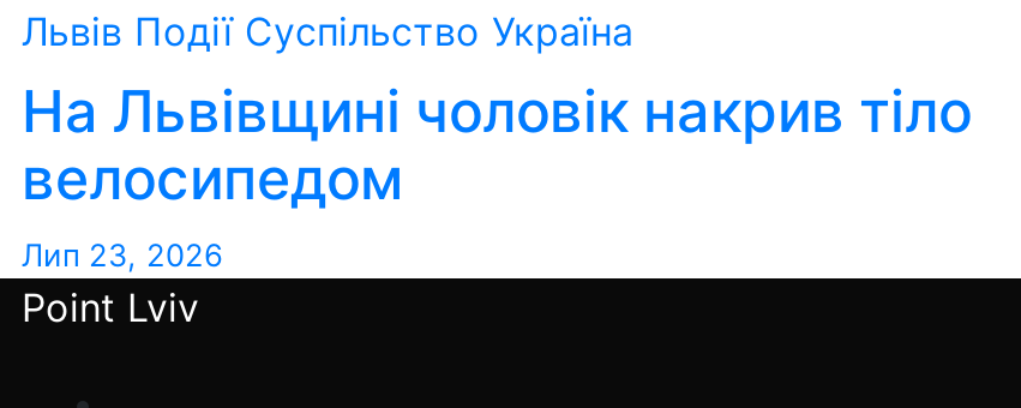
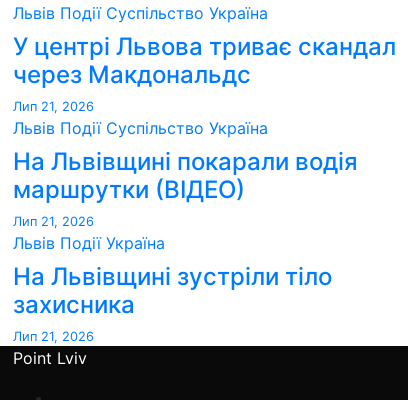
- На Львівщині чоловік накрив тіло
- велосипедом
- Лип 23, 2026
+ У центрі Львова триває скандал
+ через Макдональдс
+ Лип 21, 2026
+ Львів Події Суспільство Україна
+ На Львівщині покарали водія
+ маршрутки (ВІДЕО)
+ Лип 21, 2026
+ Львів Події Україна
+ На Львівщині зустріли тіло
+ захисника
+ Лип 21, 2026
